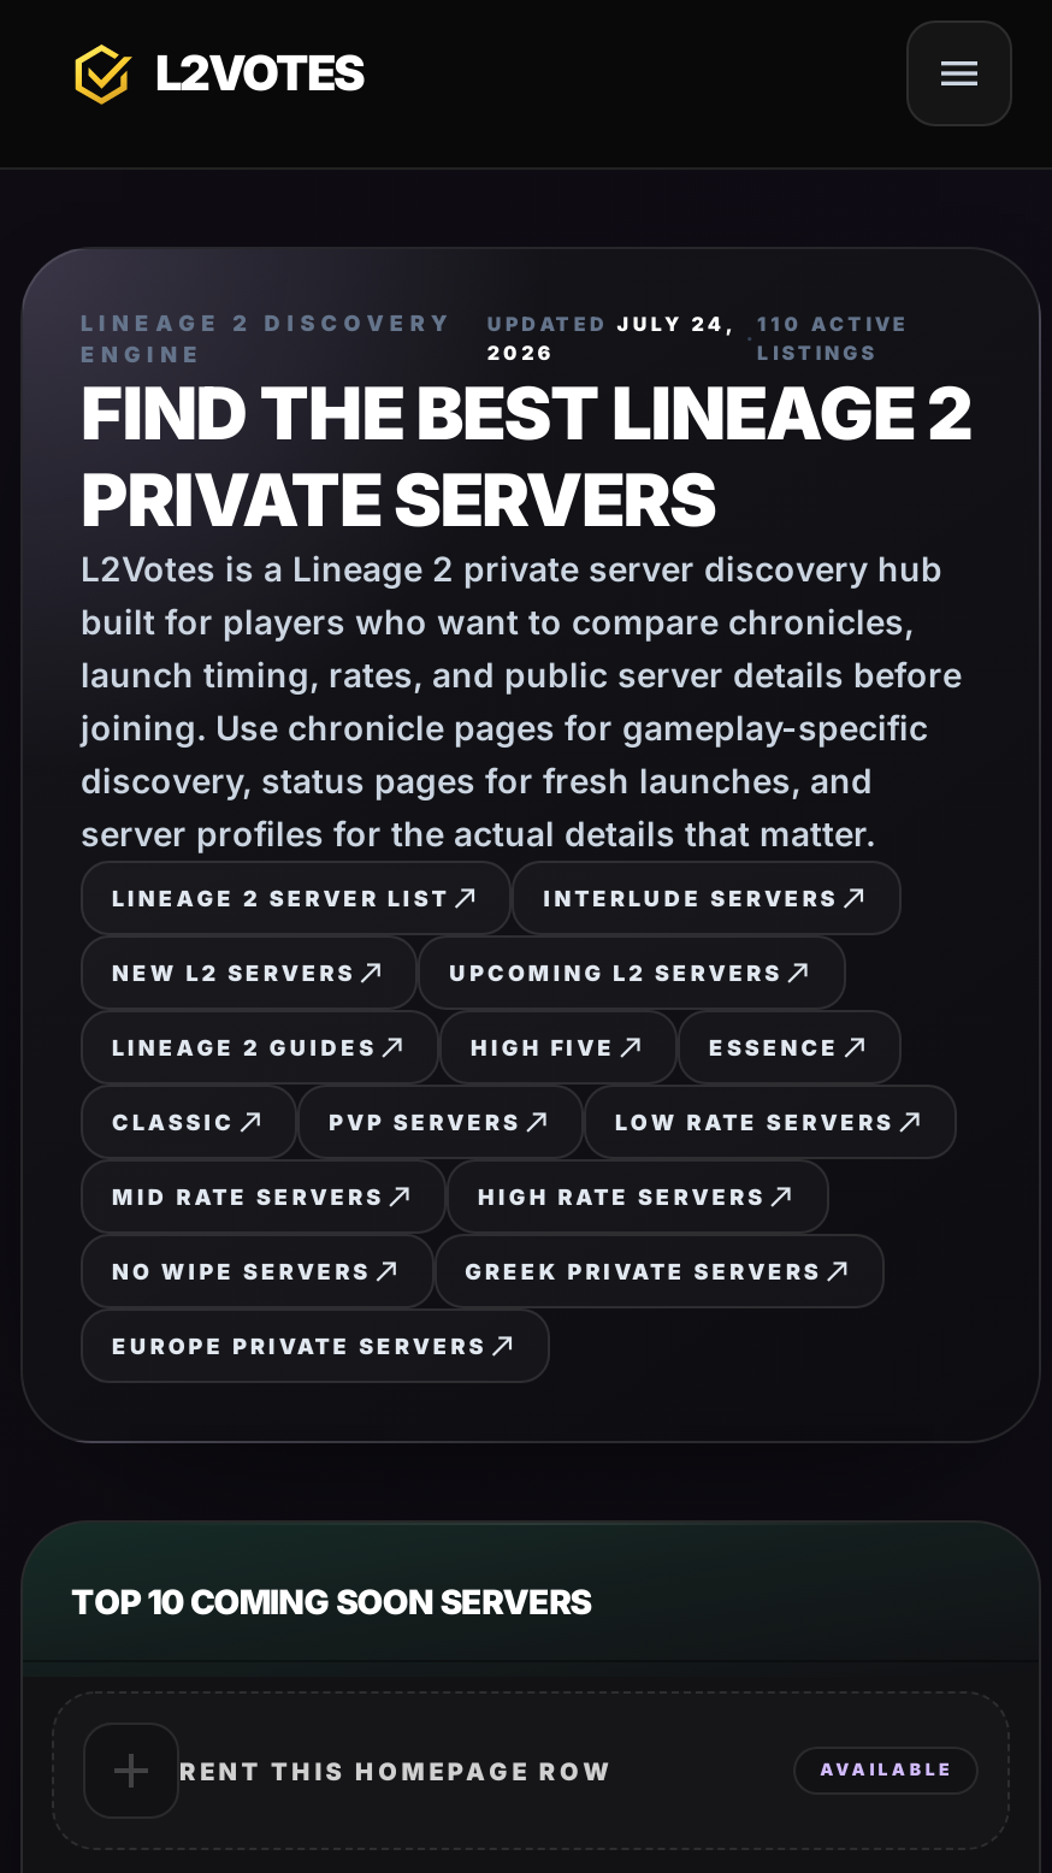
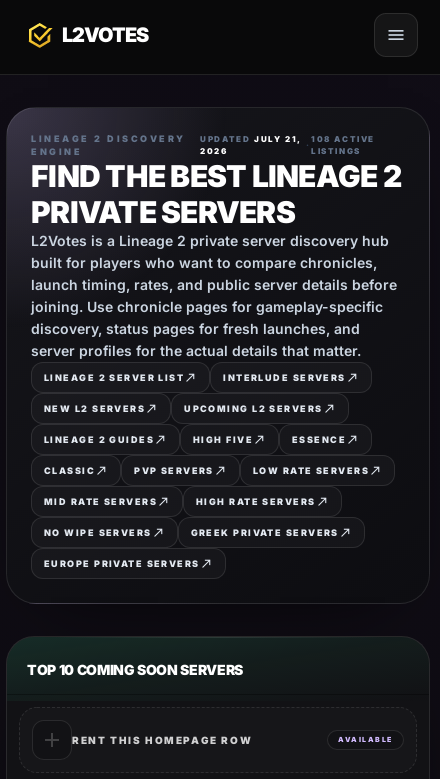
- UPDATED JULY 24,
+ UPDATED JULY 21,

- 110 ACTIVE
+ 108 ACTIVE
